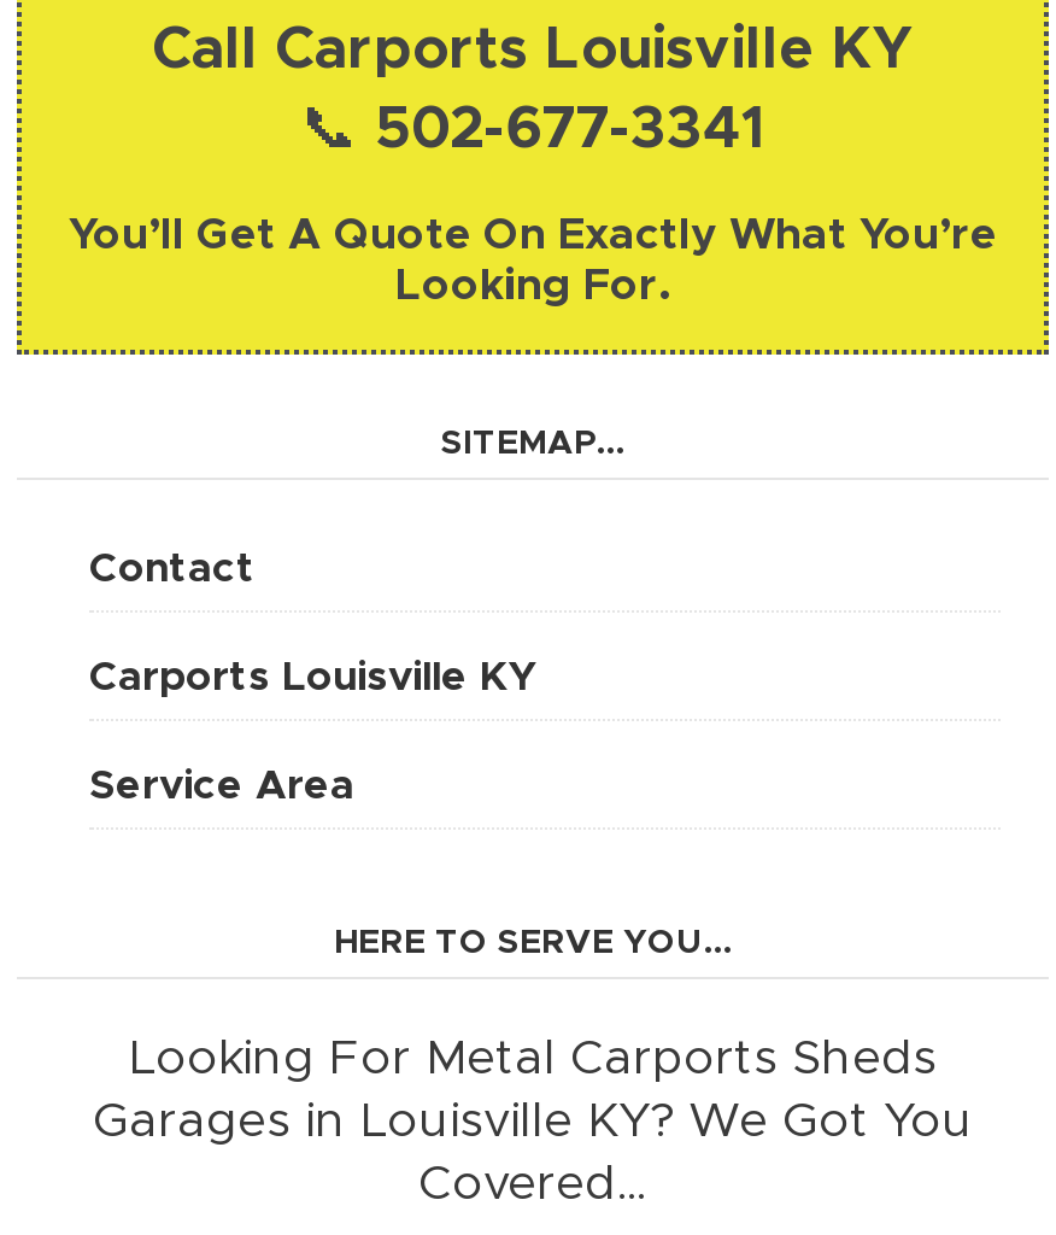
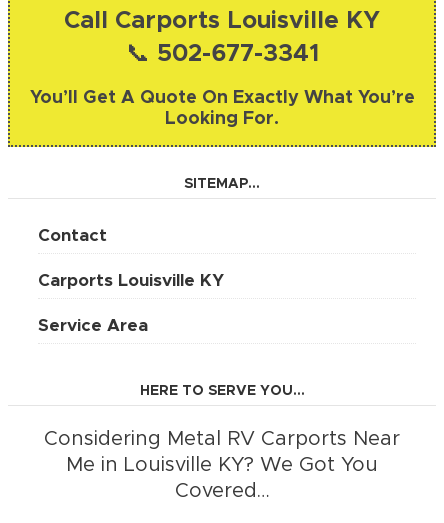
- Looking For Metal Carports Sheds
+ Considering Metal RV Carports Near

- Garages in Louisville KY? We Got You
+ Me in Louisville KY? We Got You
